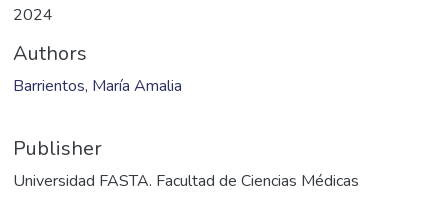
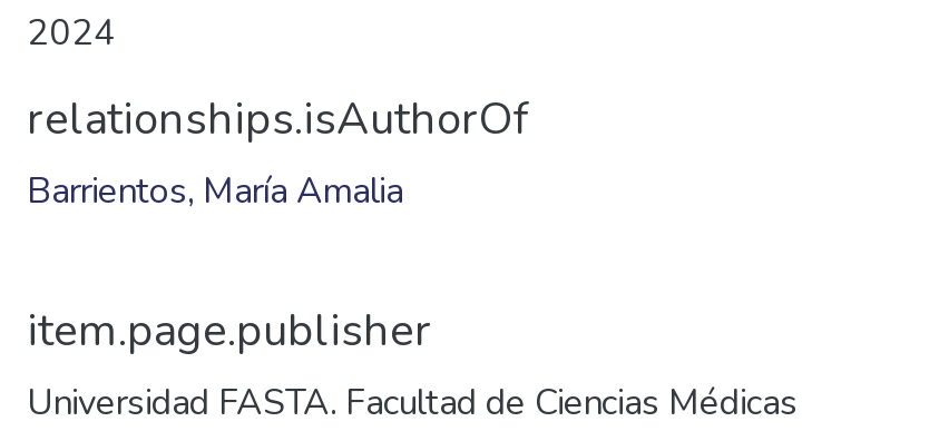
- Authors
+ relationships.isAuthorOf

- Publisher
+ item.page.publisher
